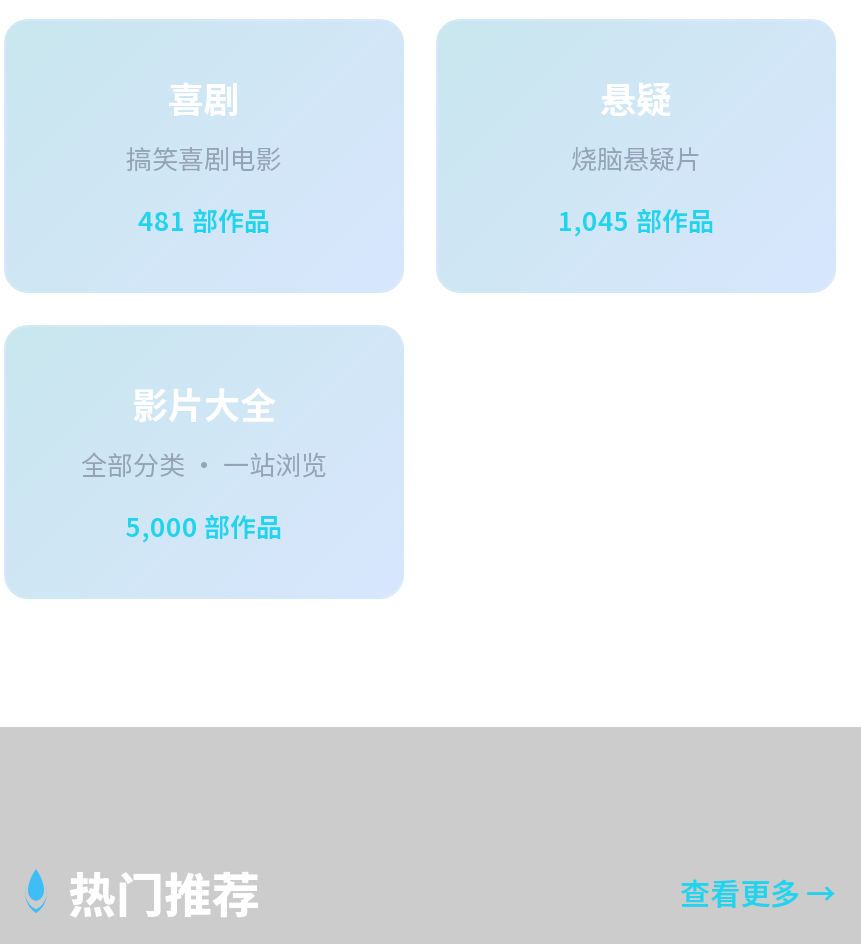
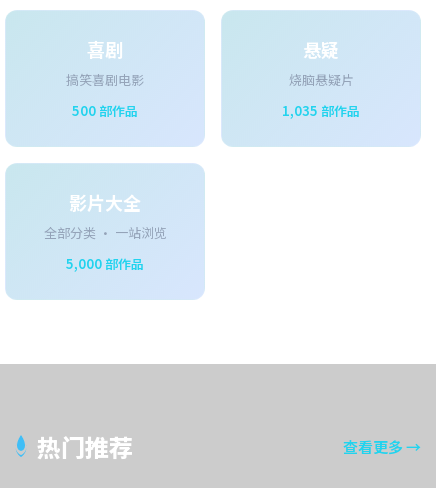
- 481部作品
+ 500部作品

- 1,045部作品
+ 1,035部作品
